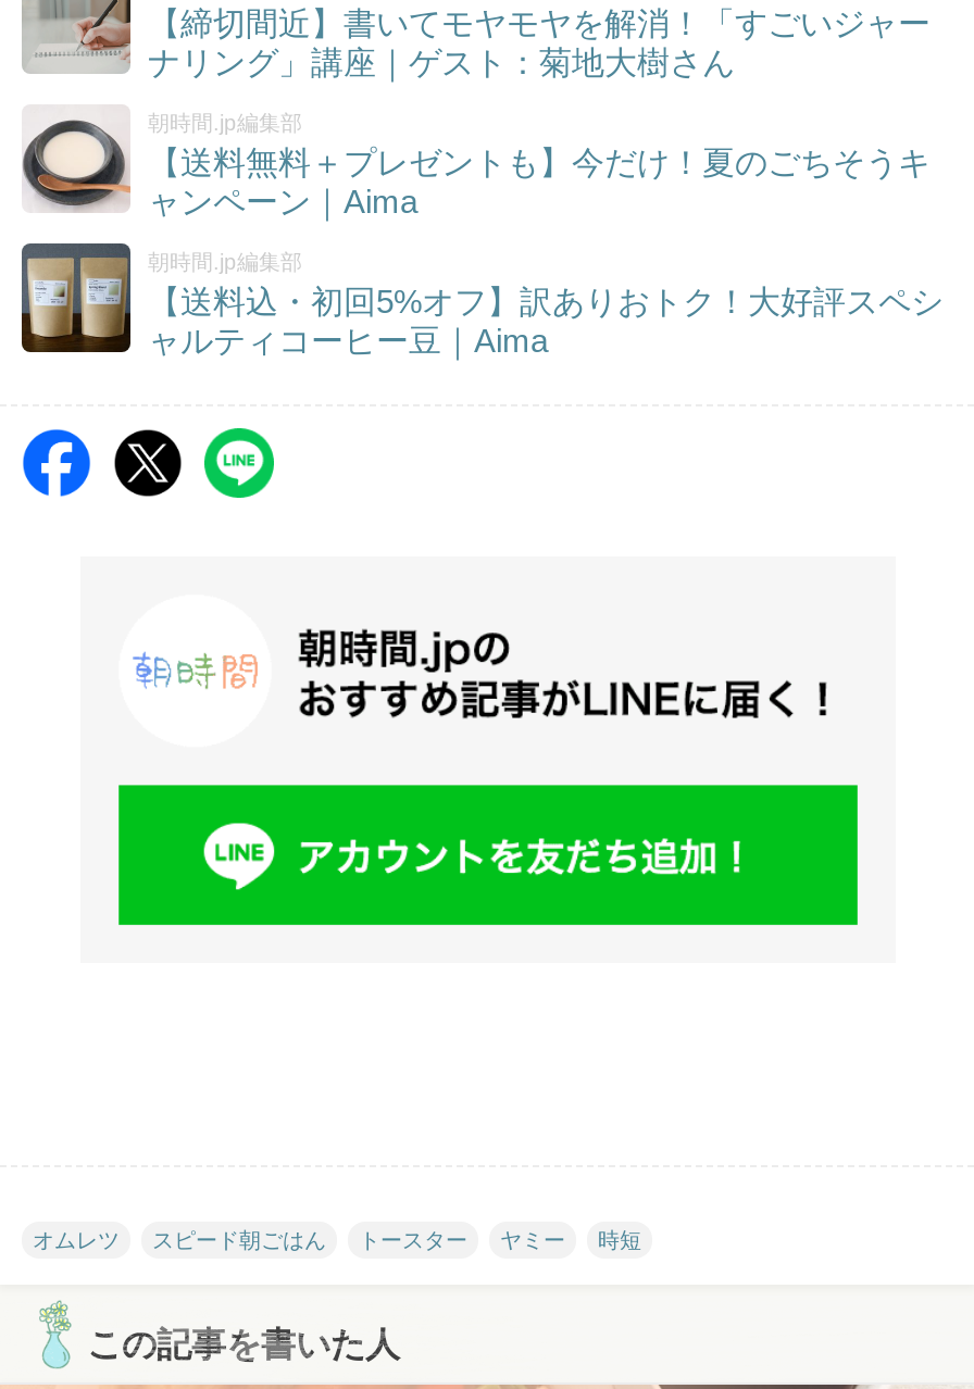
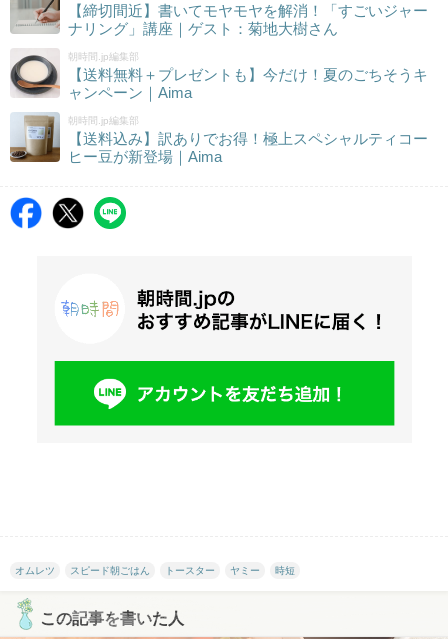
- [image]
- 【送料込・初回5%オフ】訳ありおトク！大好評スペシ
- ャルティコーヒー豆｜Aima
+ [image]
+ 【送料込み】訳ありでお得！極上スペシャルティコー
+ ヒー豆が新登場｜Aima
